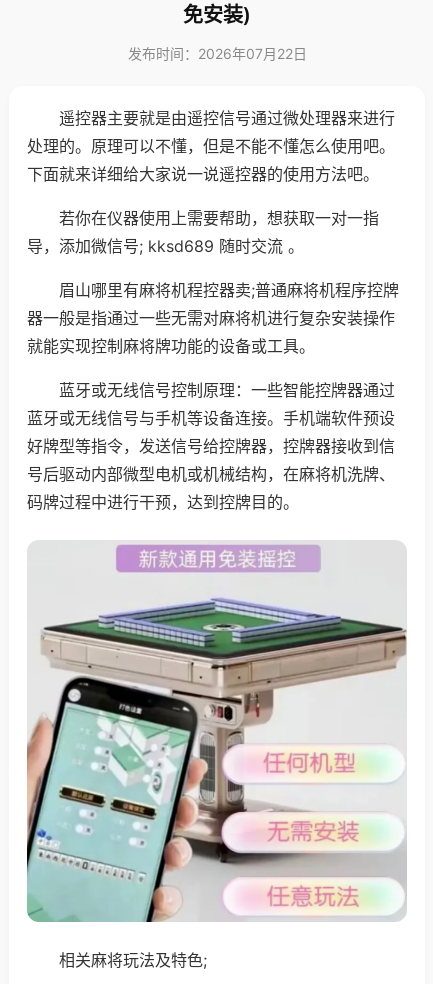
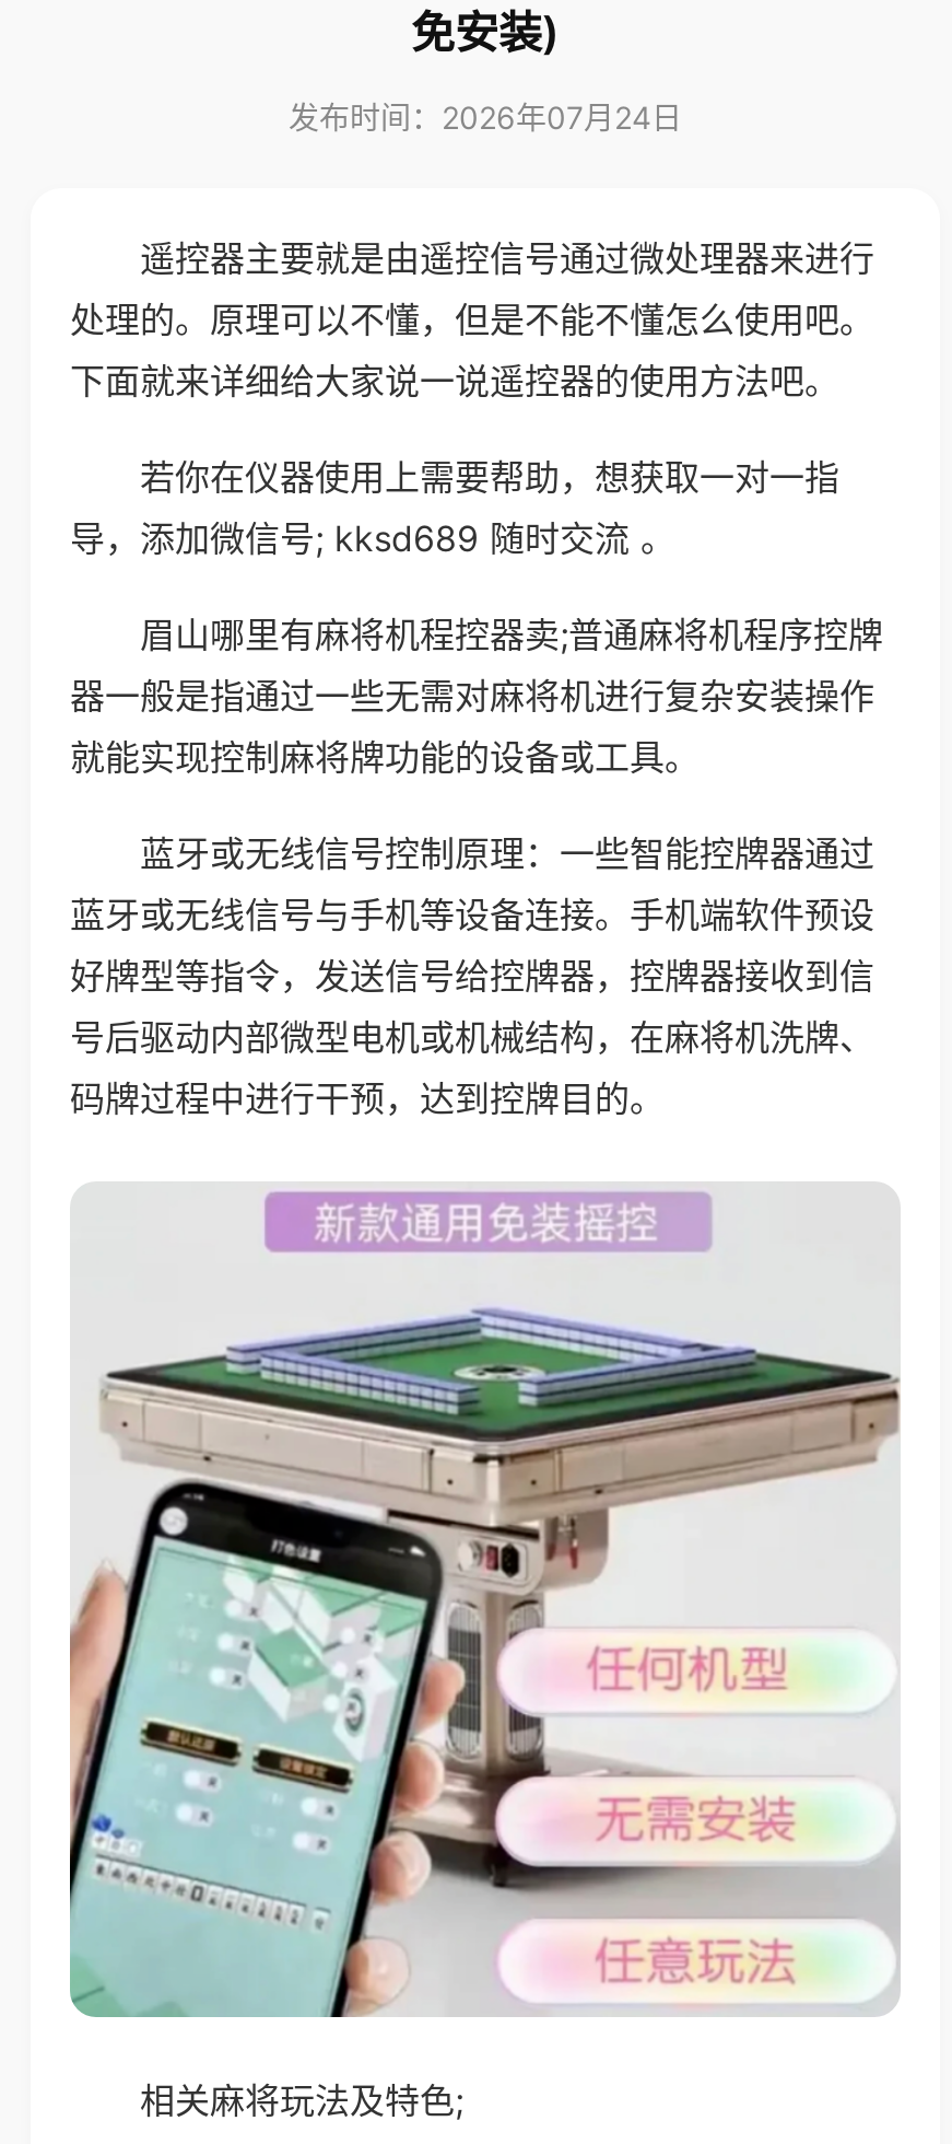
- 发布时间：2026年07月22日
+ 发布时间：2026年07月24日
